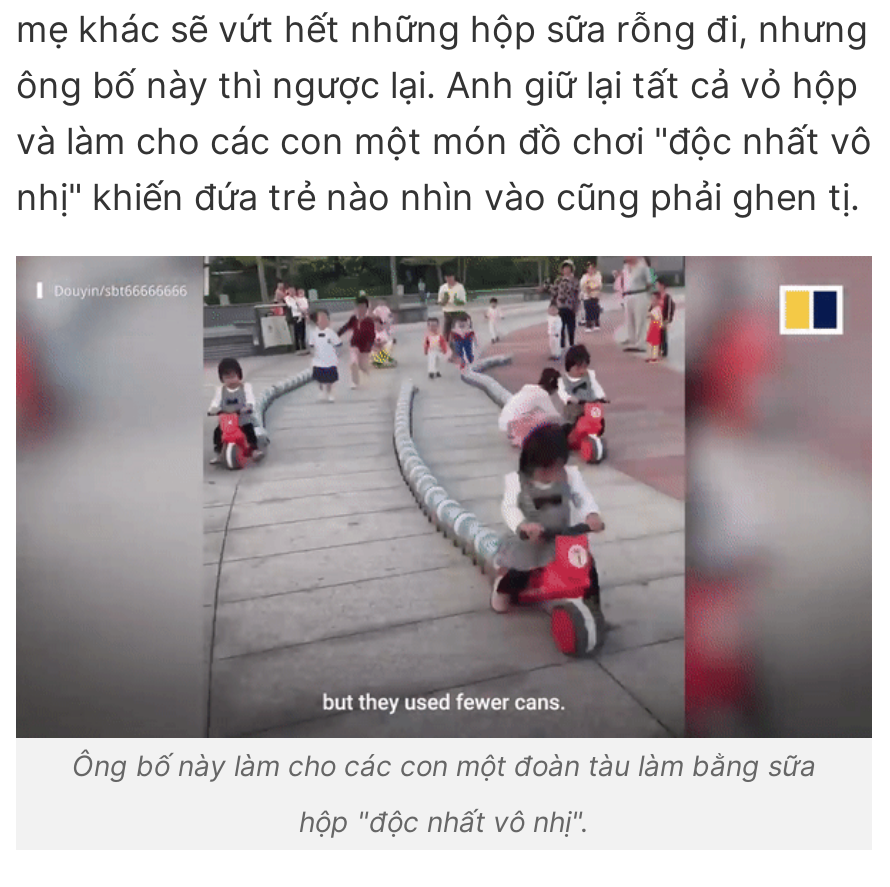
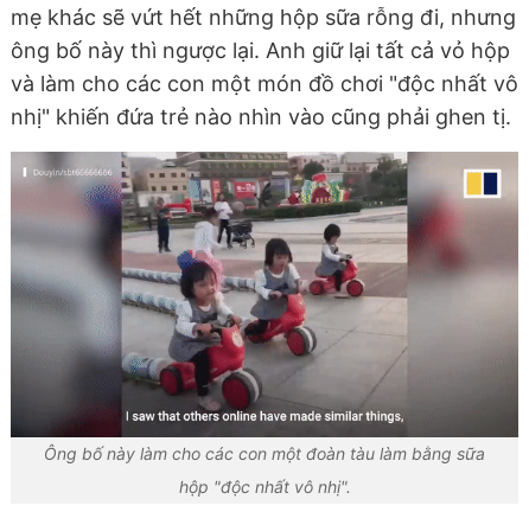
- [image]
+ [image]
